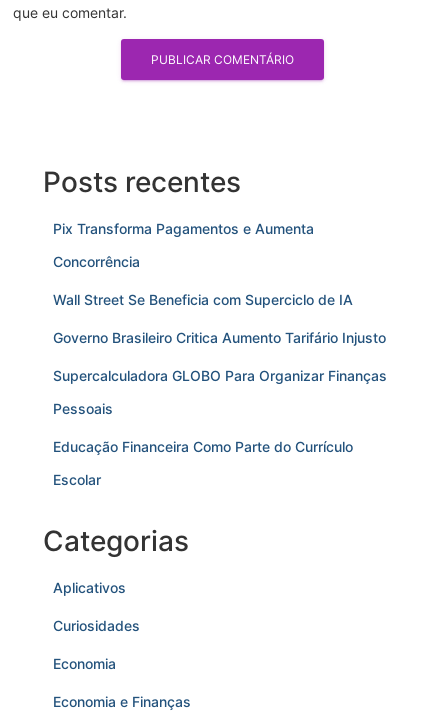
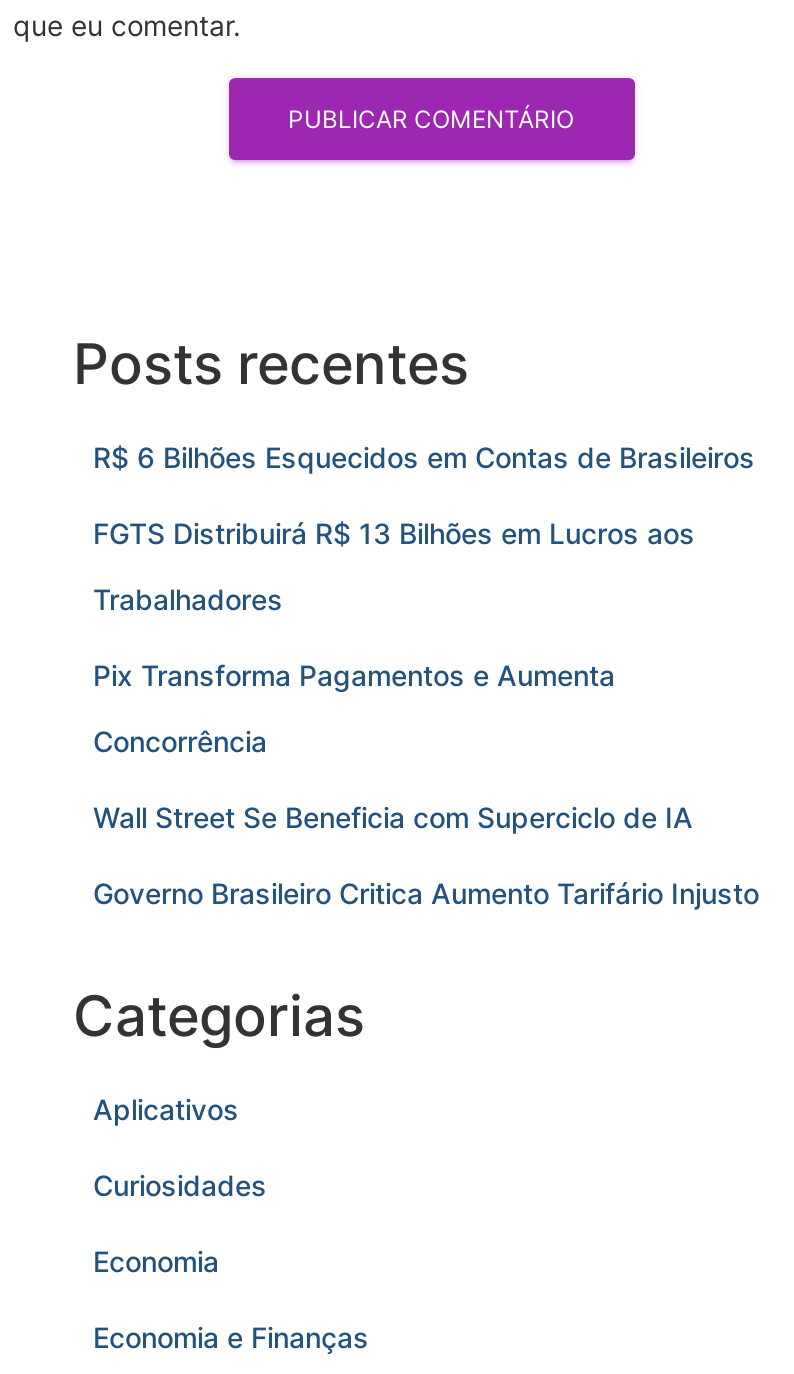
+ R$ 6 Bilhões Esquecidos em Contas de Brasileiros
+ FGTS Distribuirá R$ 13 Bilhões em Lucros aos
+ Trabalhadores

moved down: Pix Transforma Pagamentos e Aumenta | Concorrência | Wall Street Se Beneficia com Superciclo de IA | Governo Brasileiro Critica Aumento Tarifário Injusto

- Supercalculadora GLOBO Para Organizar Finanças
- Pessoais
- Educação Financeira Como Parte do Currículo
- Escolar
